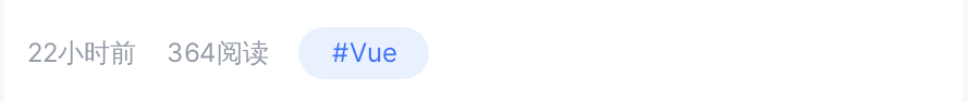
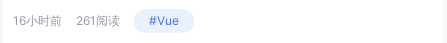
- 22小时前
- 364阅读
+ 16小时前
+ 261阅读
